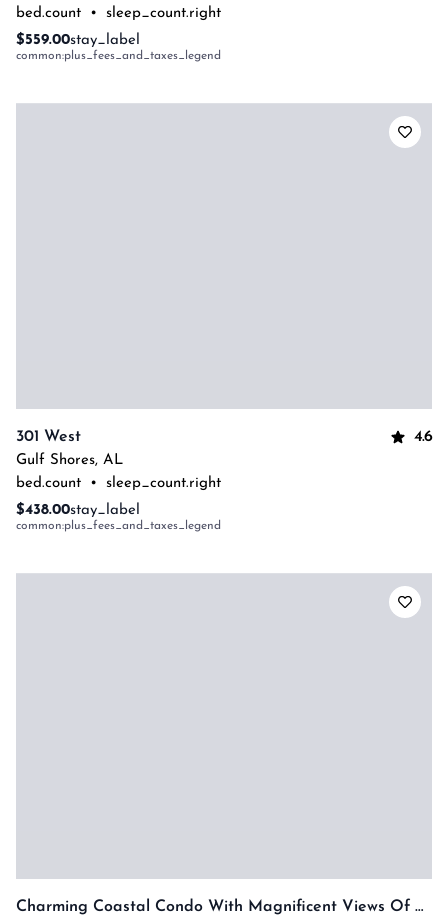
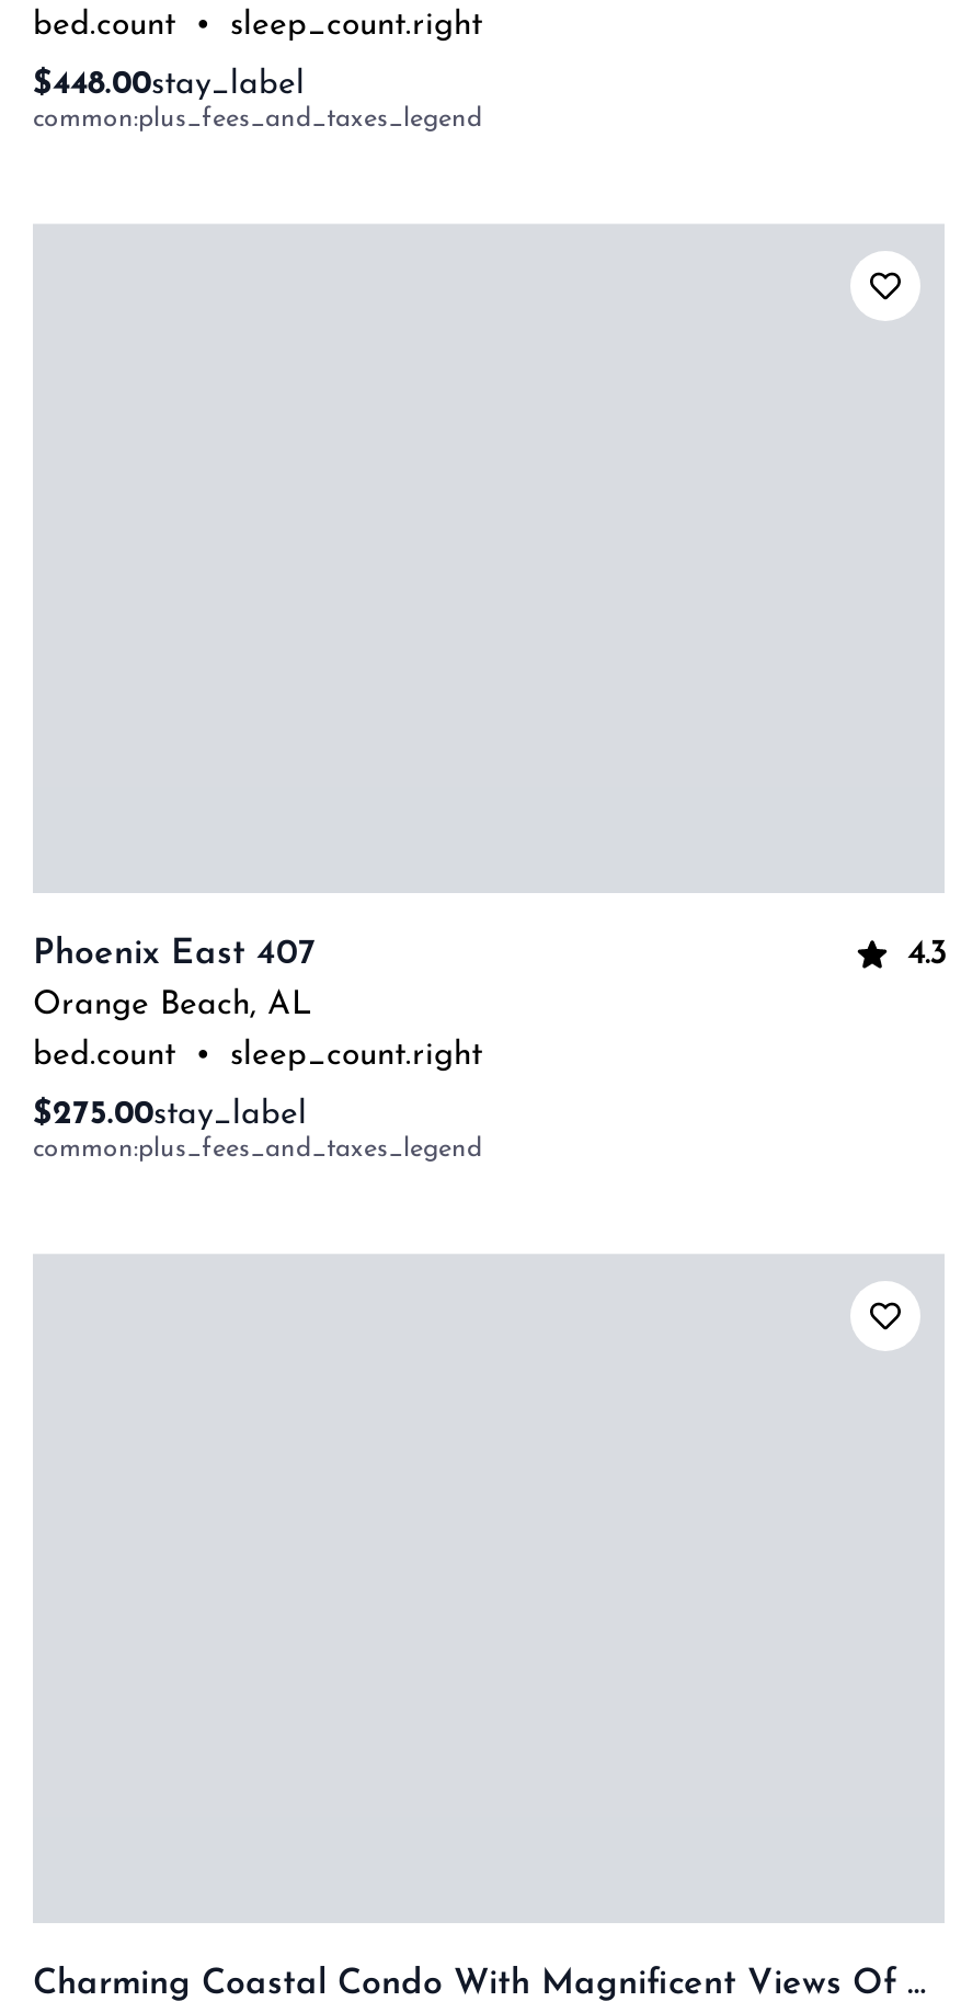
- $559.00stay_label
+ $448.00stay_label

- 301 West
- 4.6
+ Phoenix East 407
+ 4.3

- Gulf Shores, AL
+ Orange Beach, AL

- $438.00stay_label
+ $275.00stay_label
